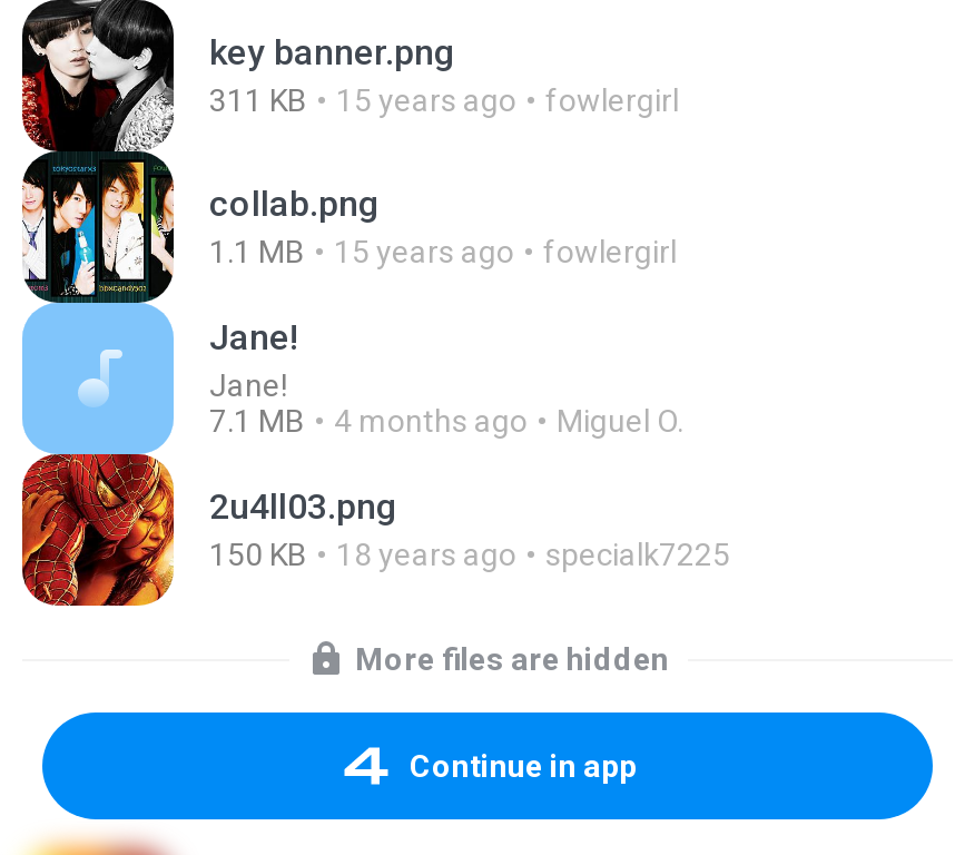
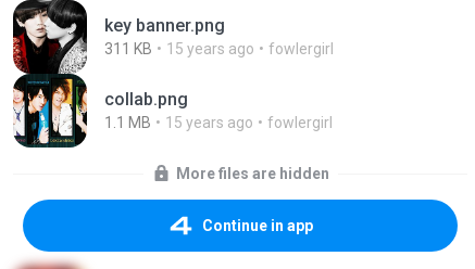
- [image]
- Jane!
- Jane!
- 7.1 MB
- 4 months ago
- Miguel O.
- 2u4ll03.png
- 150 KB
- 18 years ago
- specialk7225
